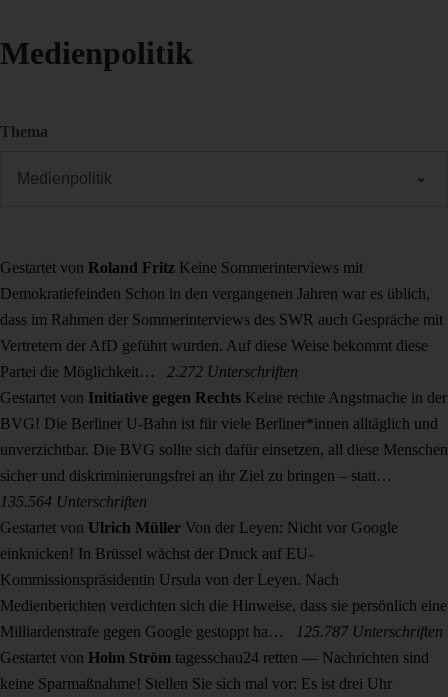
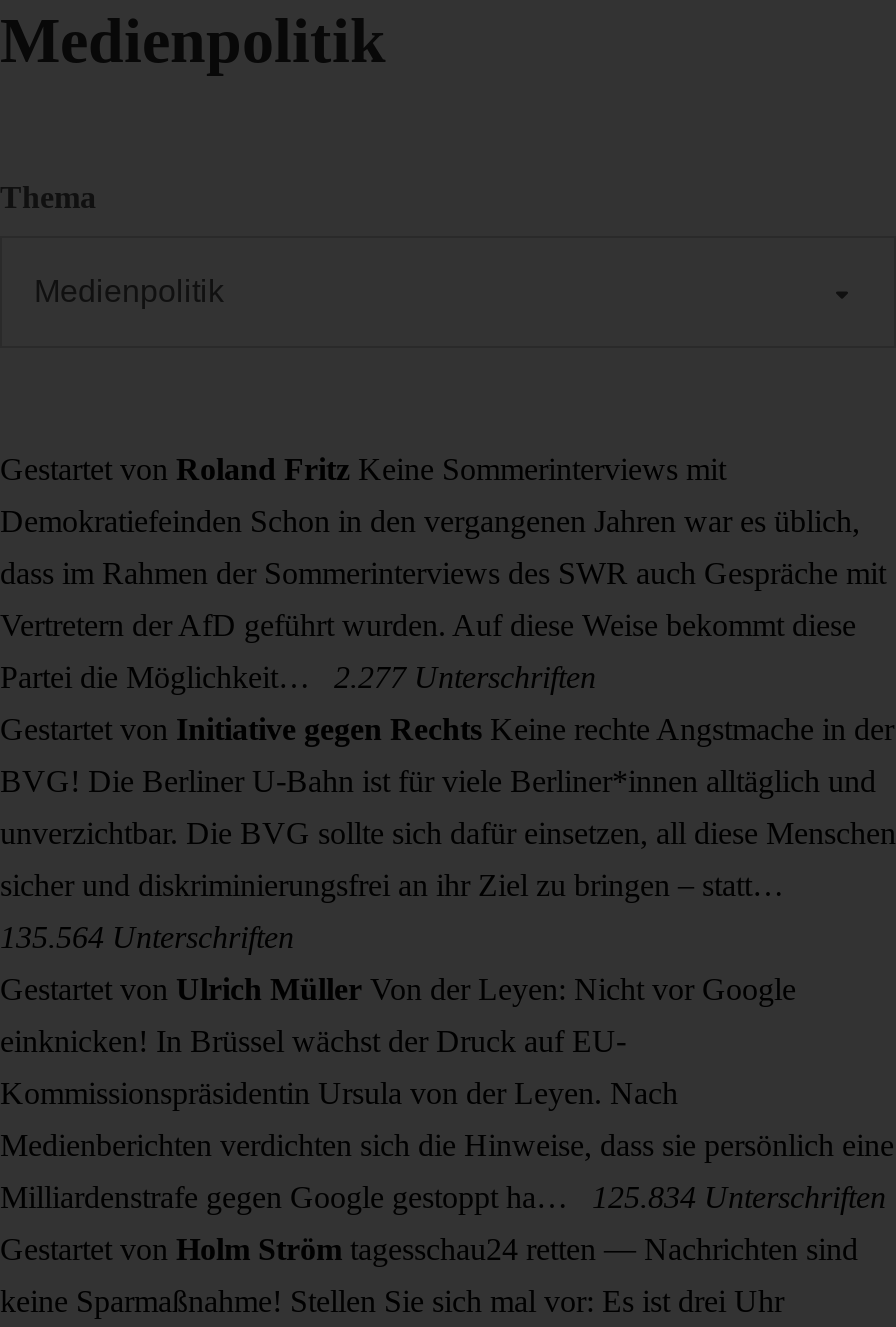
- Partei die Möglichkeit… 2.272 Unterschriften
+ Partei die Möglichkeit… 2.277 Unterschriften

- Milliardenstrafe gegen Google gestoppt ha… 125.787 Unterschriften
+ Milliardenstrafe gegen Google gestoppt ha… 125.834 Unterschriften
